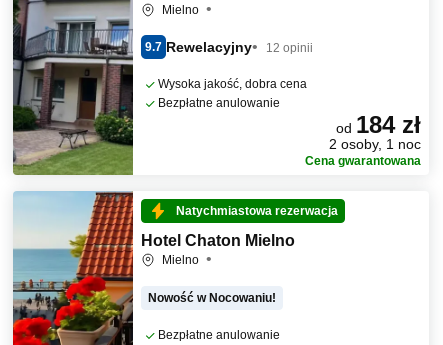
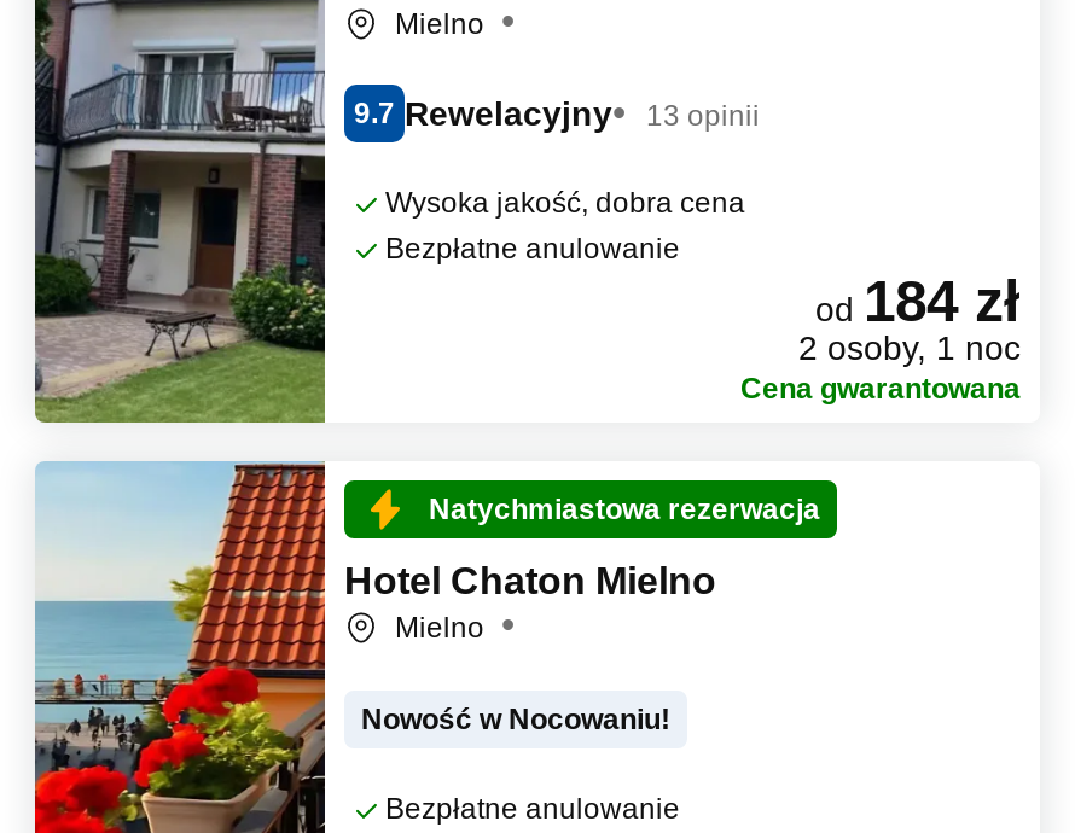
- 12 opinii
+ 13 opinii
